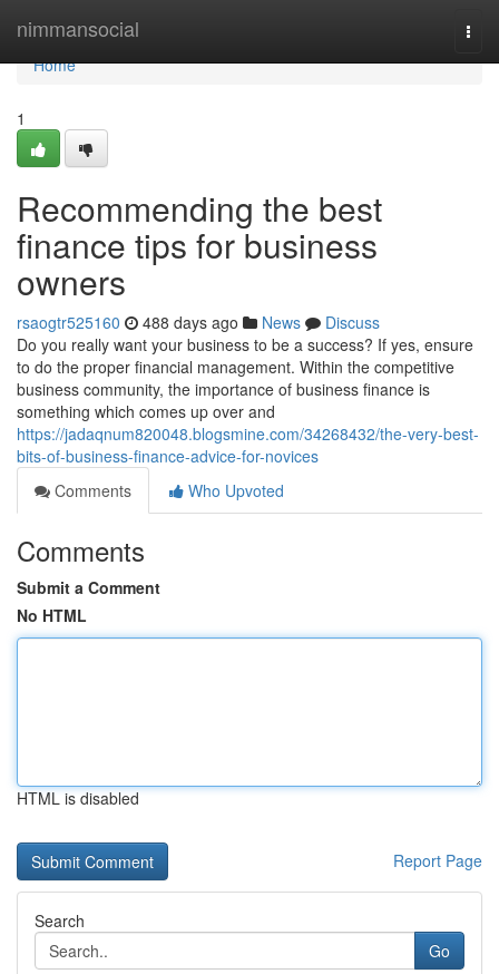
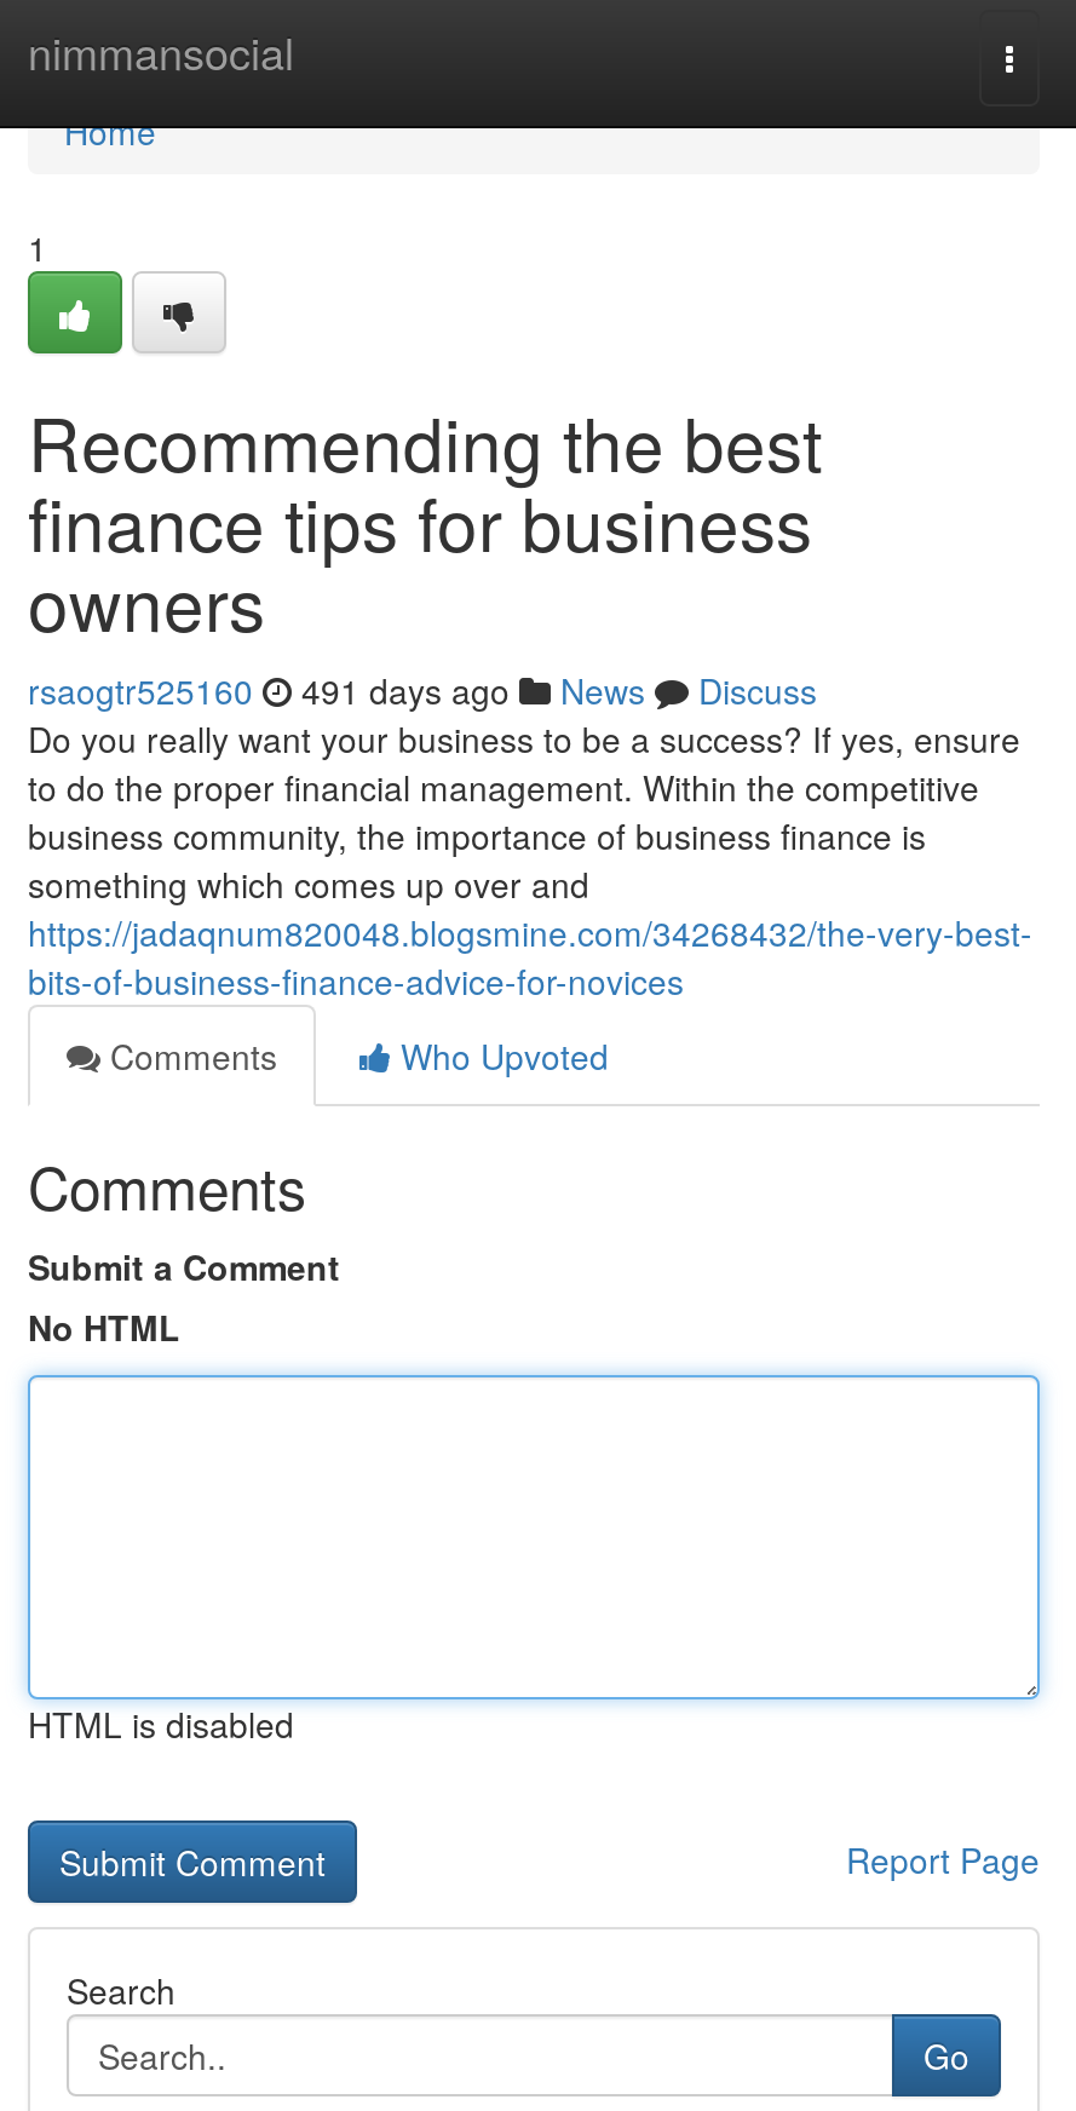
- rsaogtr525160 488 days ago News Discuss
+ rsaogtr525160 491 days ago News Discuss
